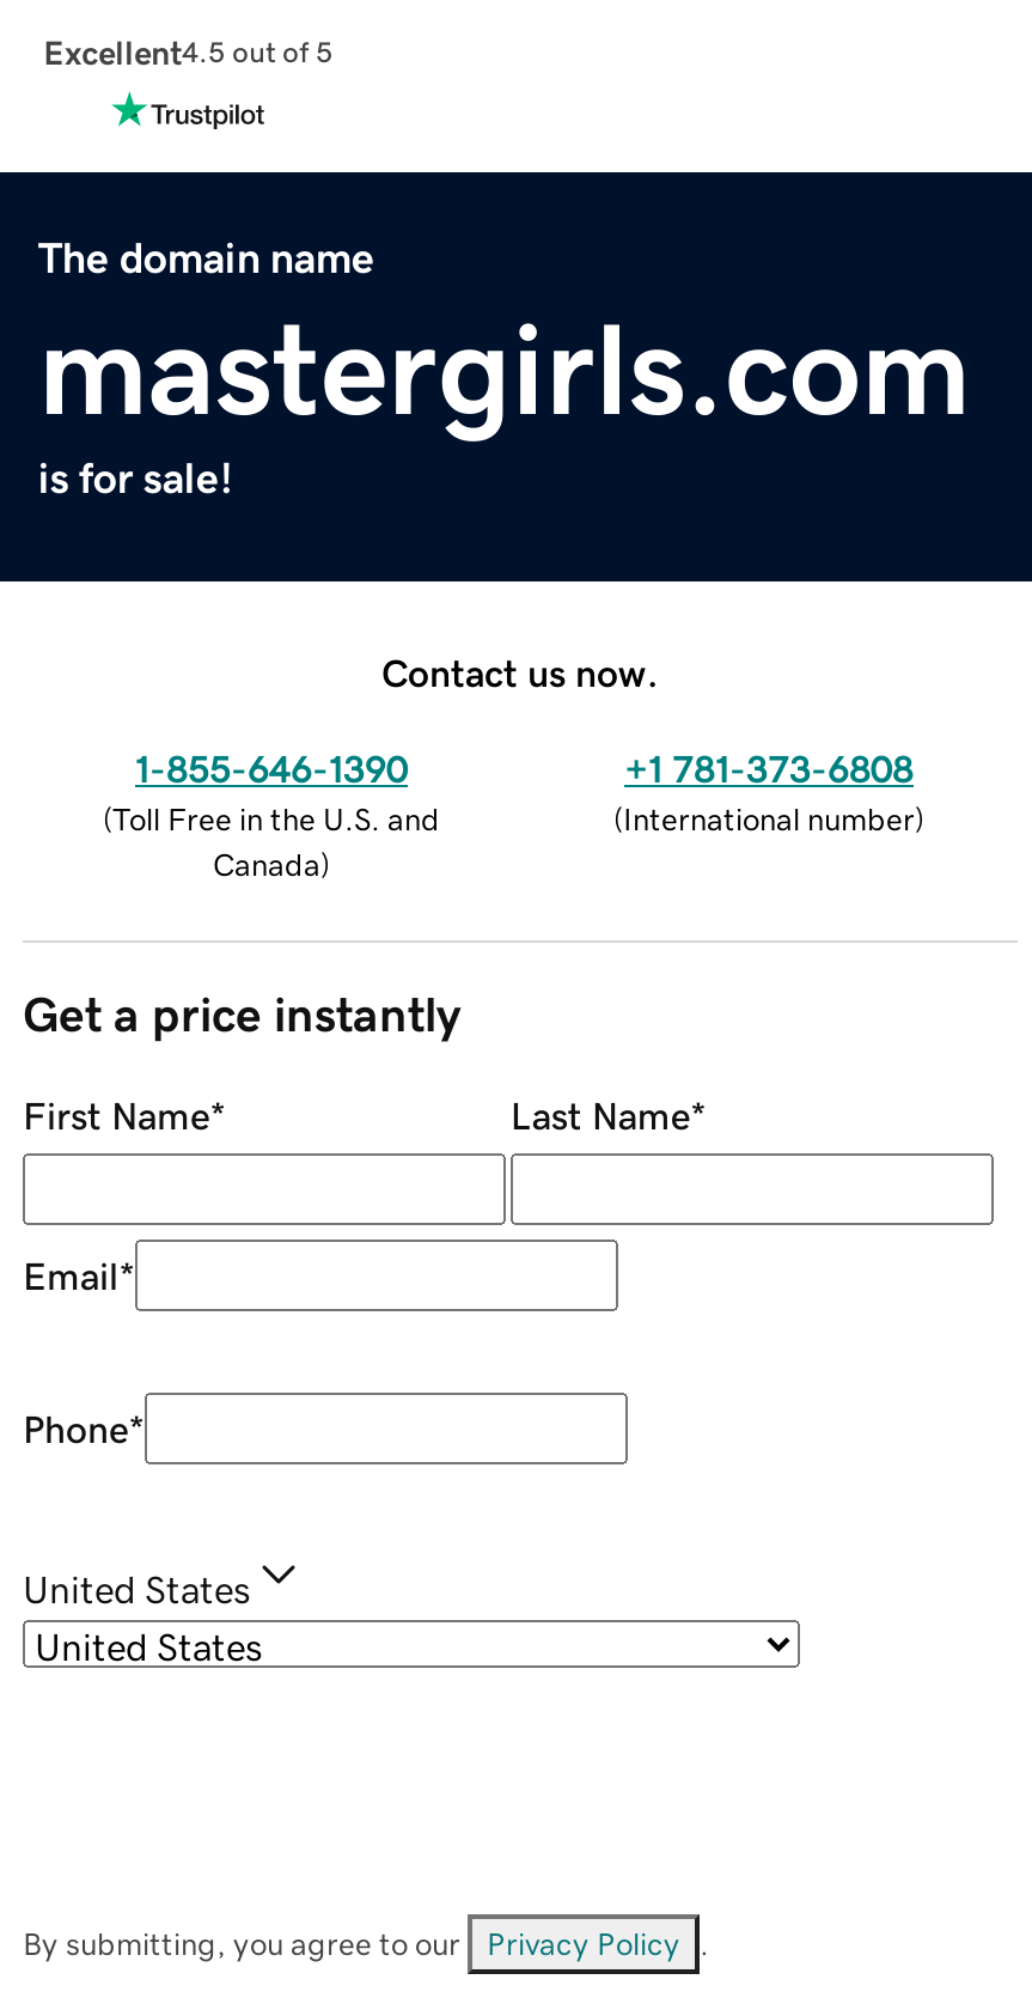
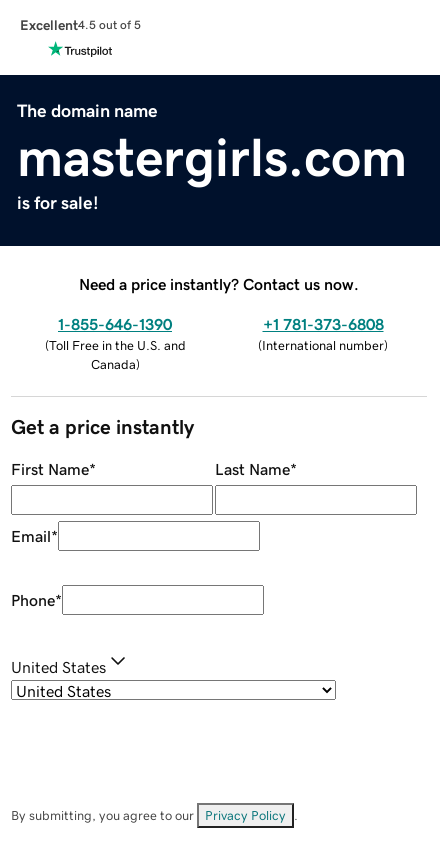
- Contact us now.
+ Need a price instantly? Contact us now.
